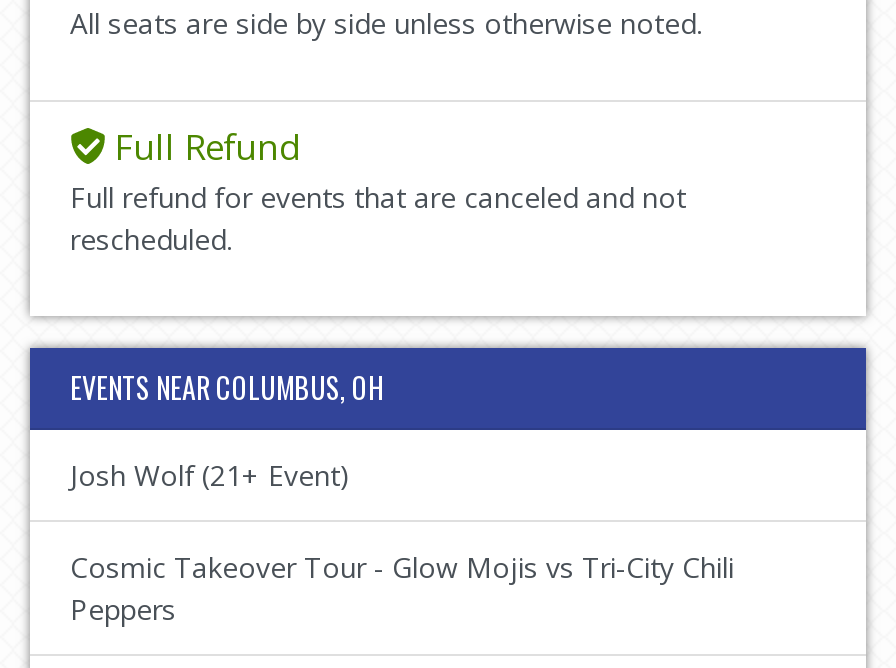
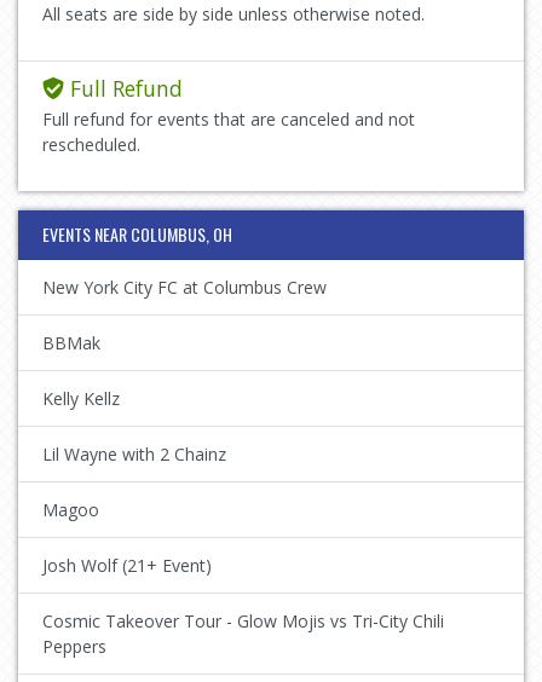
+ New York City FC at Columbus Crew
+ BBMak
+ Kelly Kellz
+ Lil Wayne with 2 Chainz
+ Magoo
